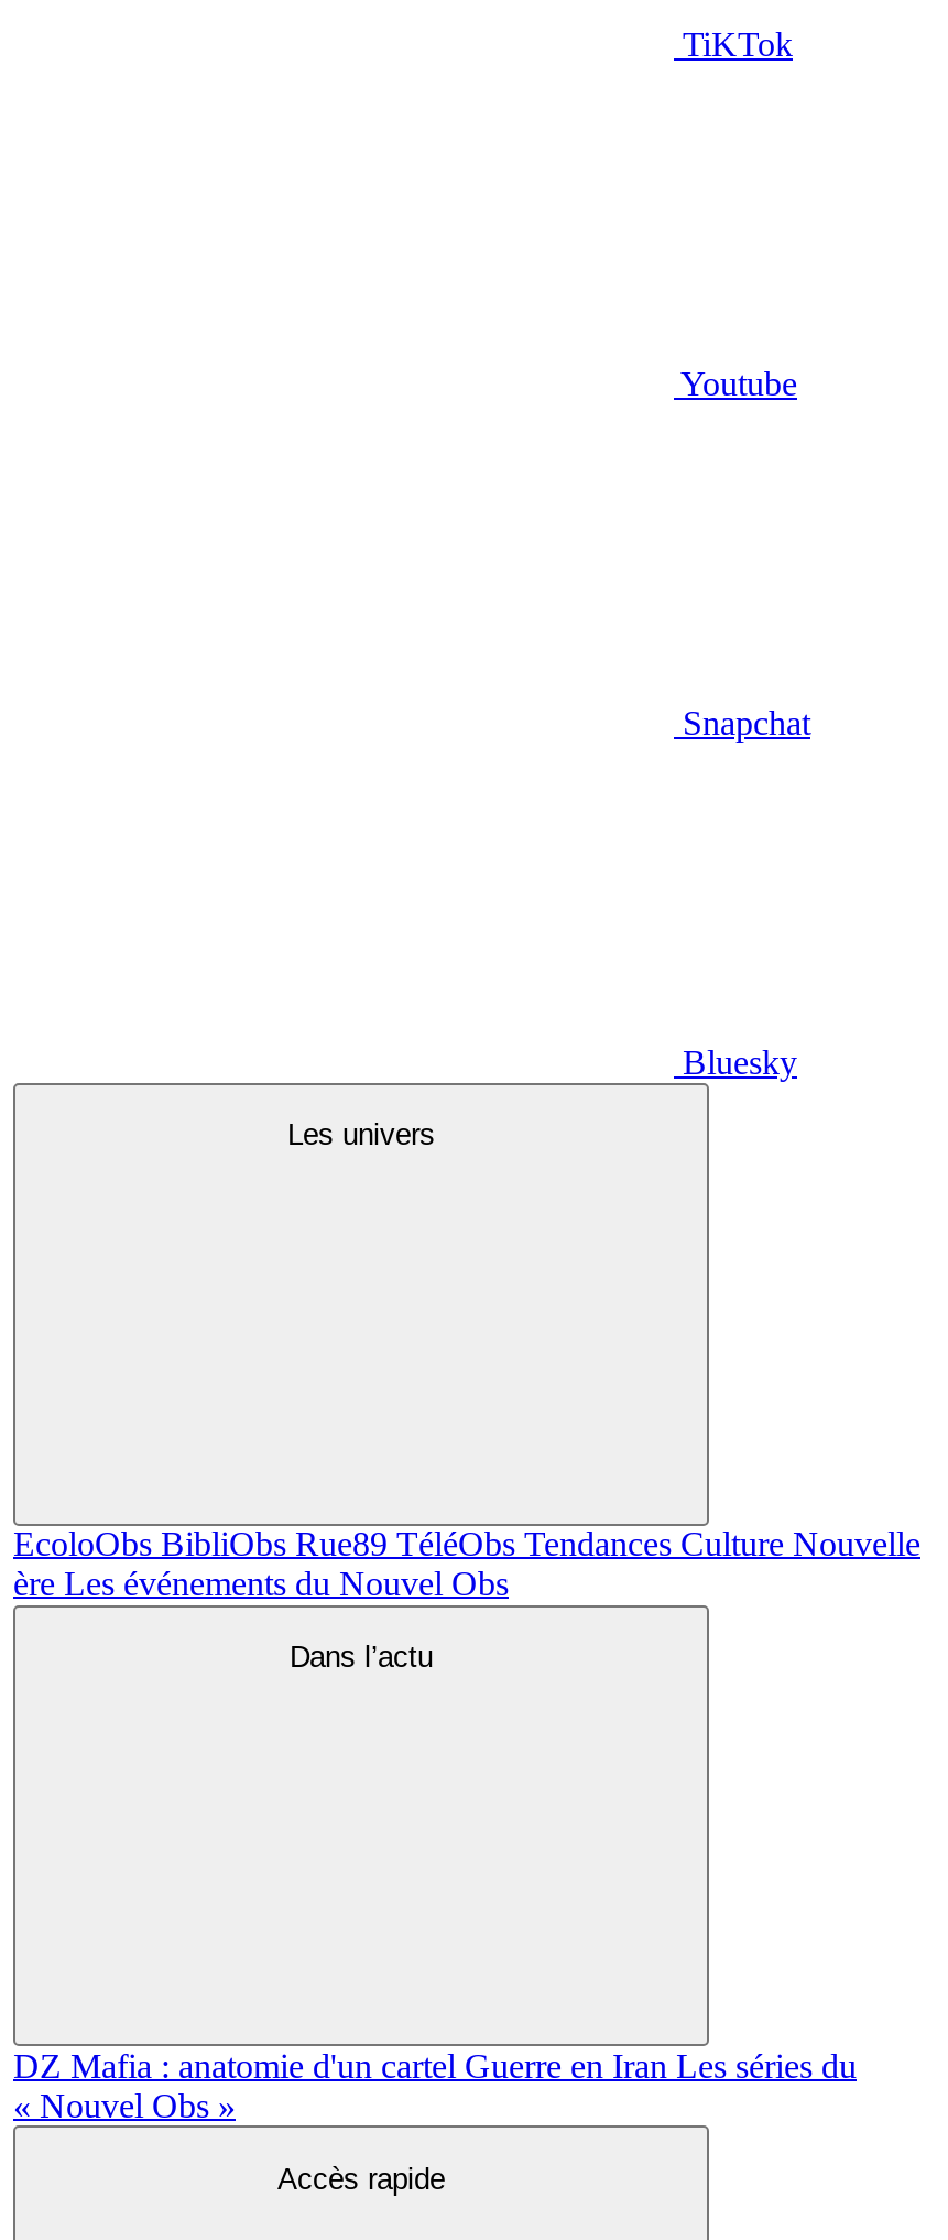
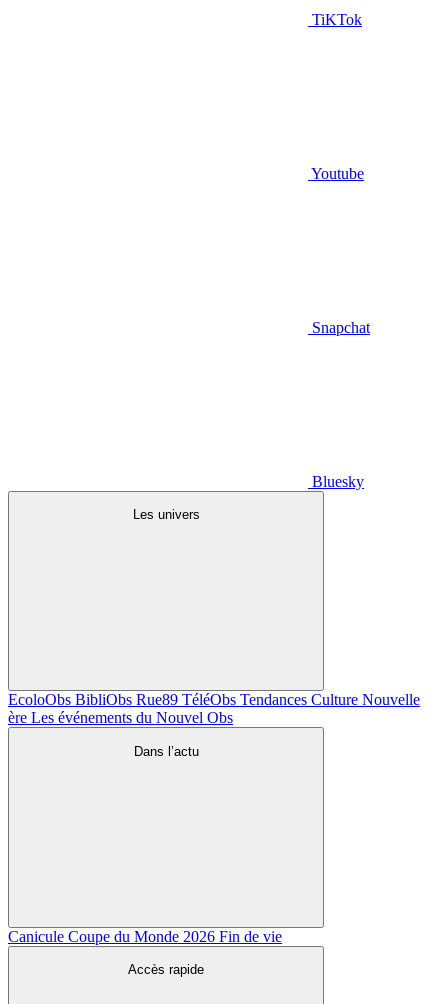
- DZ Mafia : anatomie d'un cartelGuerre en IranLes séries du
- « Nouvel Obs »
+ CaniculeCoupe du Monde 2026Fin de vie
